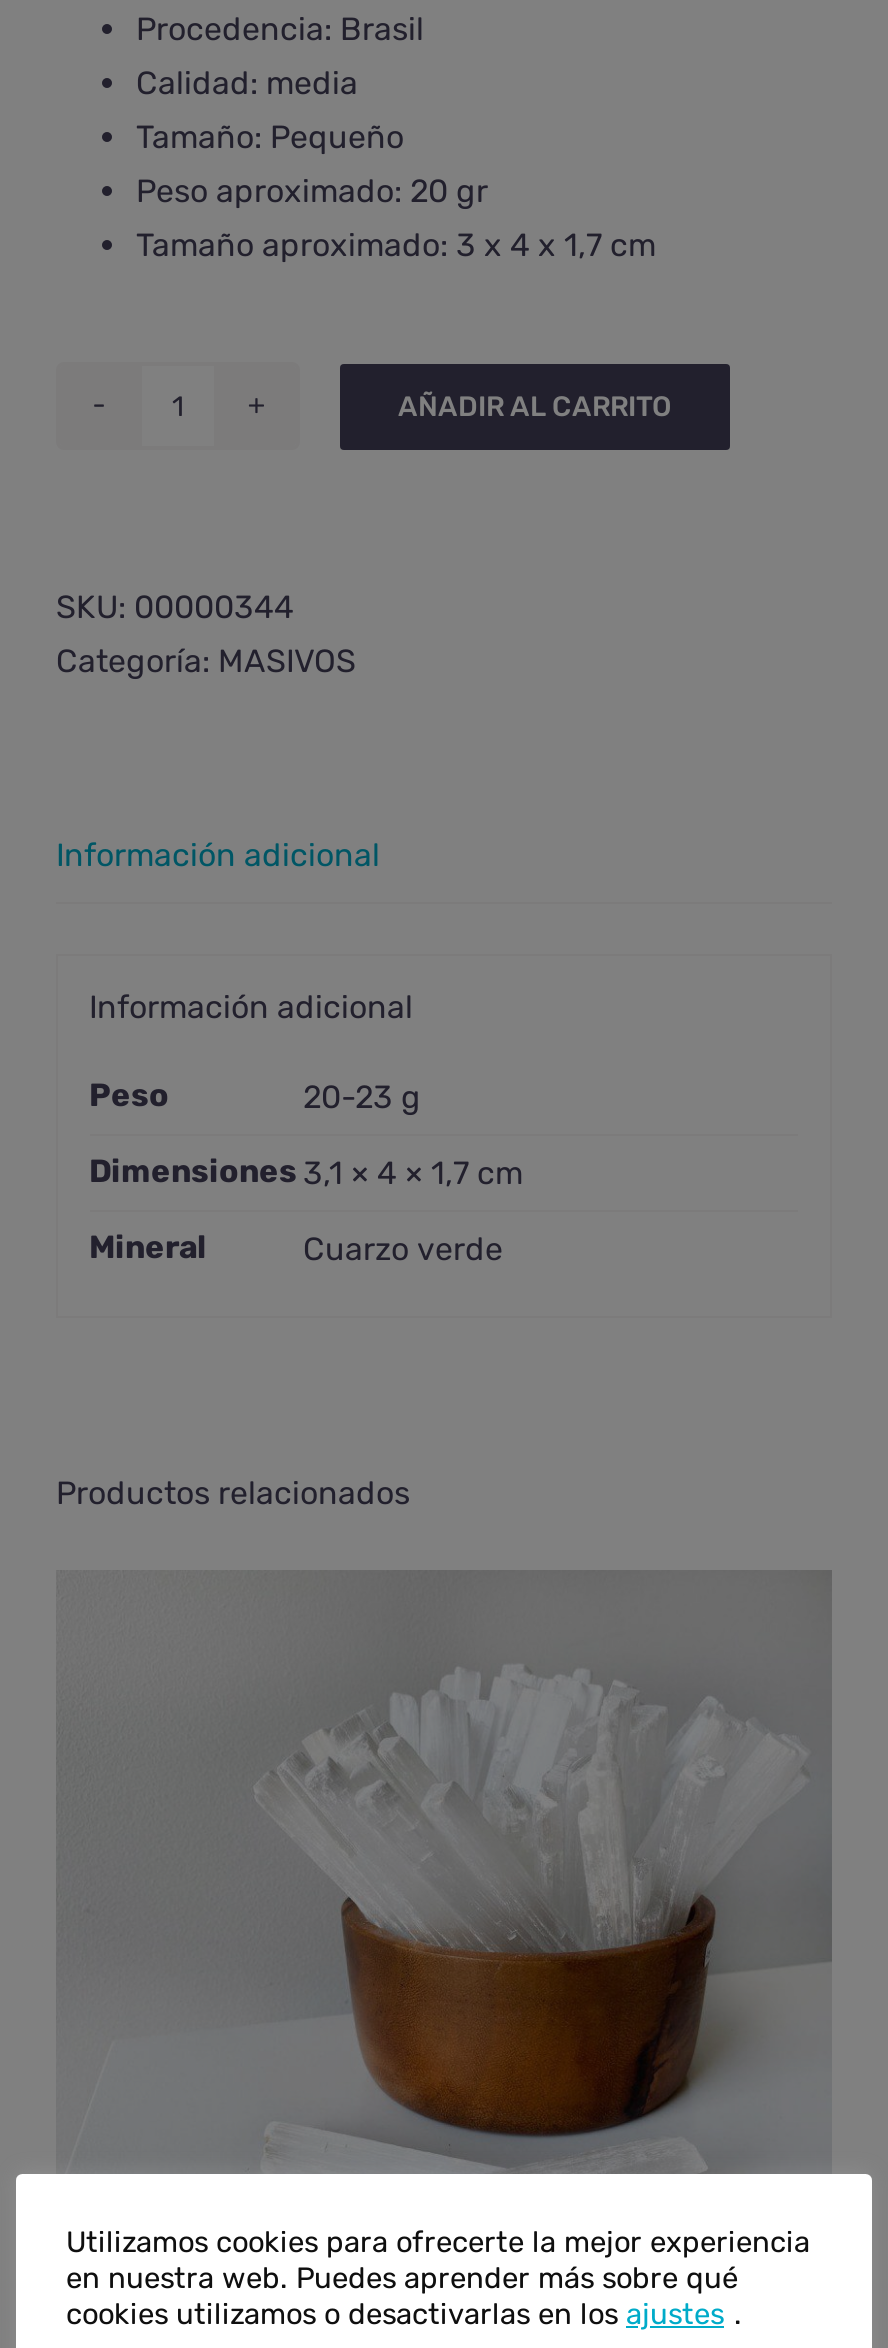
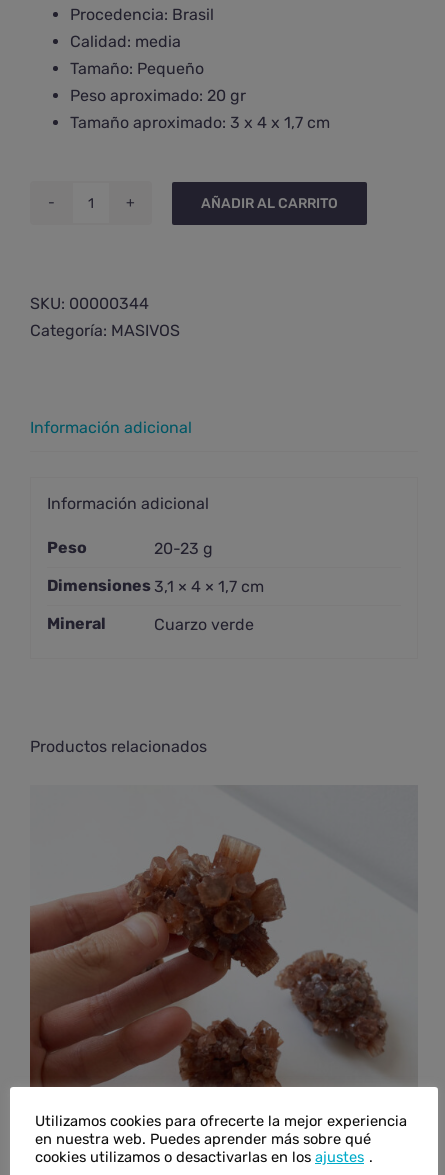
- [image]
+ [image]
